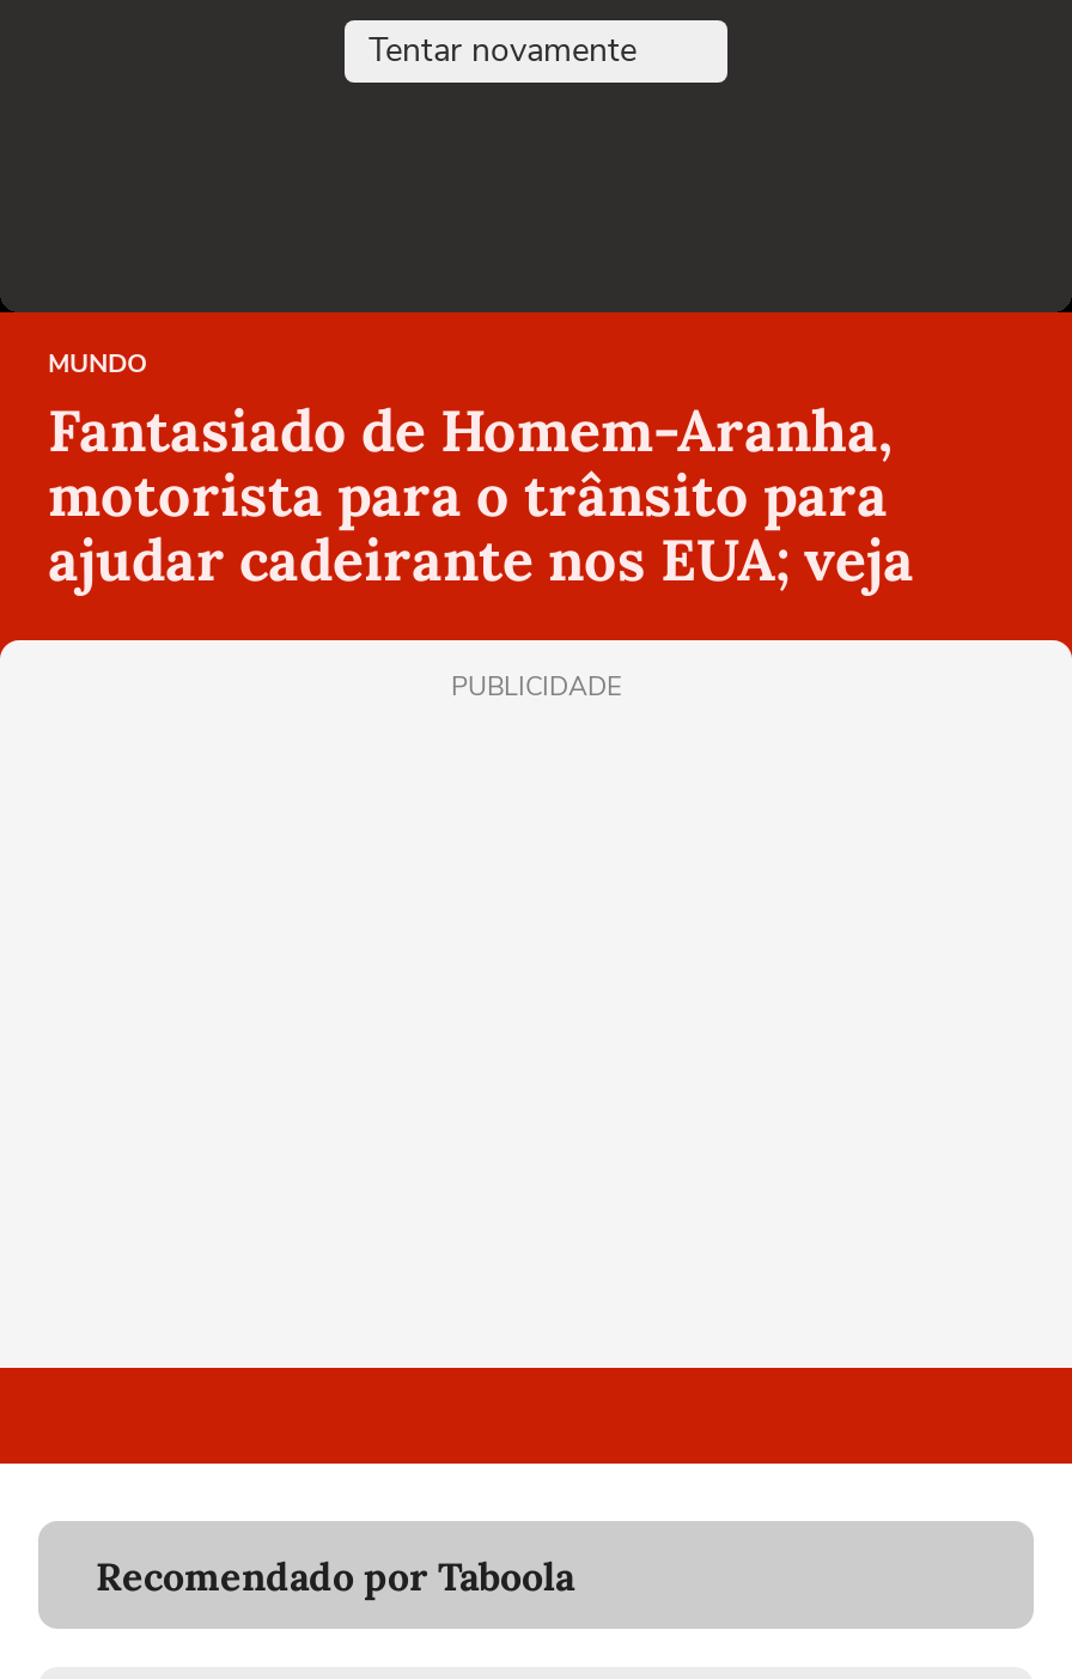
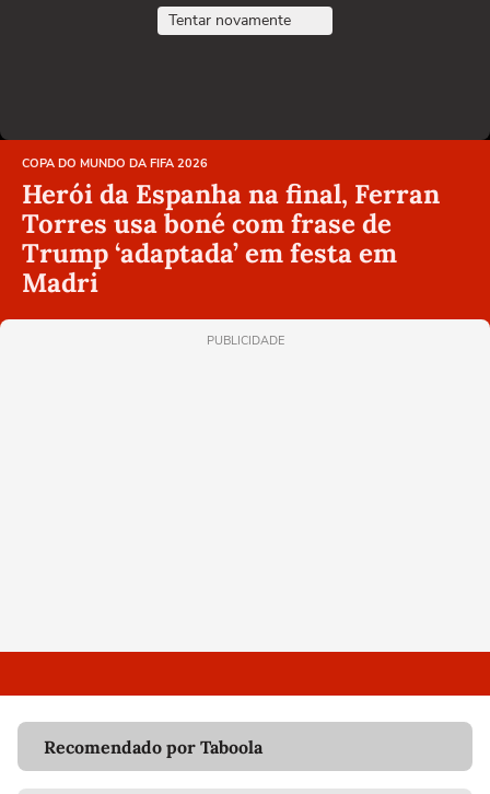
- MUNDO
- Fantasiado de Homem-Aranha,
- motorista para o trânsito para
- ajudar cadeirante nos EUA; veja
+ COPA DO MUNDO DA FIFA 2026
+ Herói da Espanha na final, Ferran
+ Torres usa boné com frase de
+ Trump ‘adaptada’ em festa em
+ Madri
